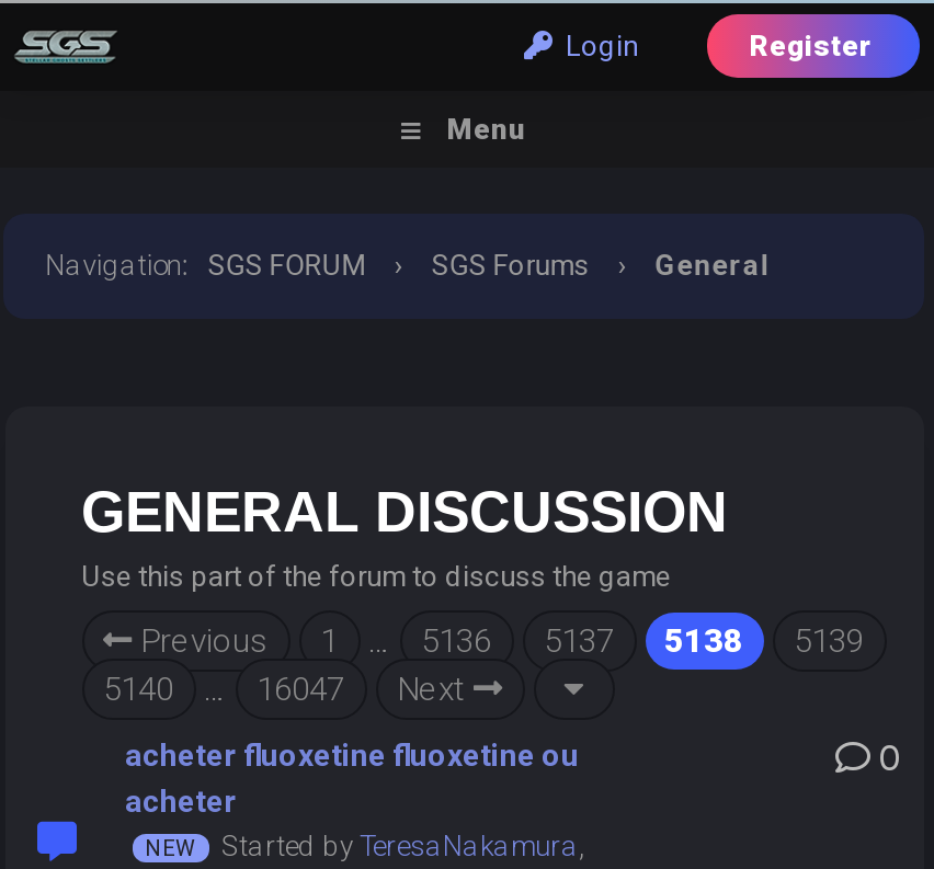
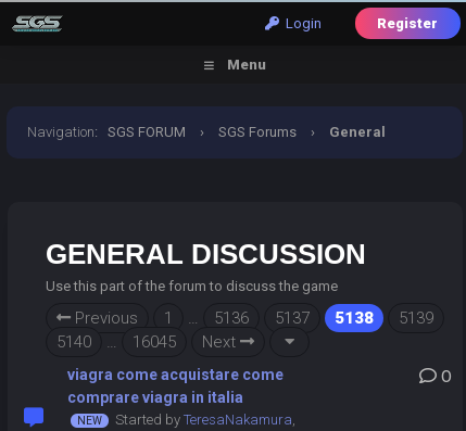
- 5140 … 16047 Next
+ 5140 … 16045 Next

- acheter fluoxetine fluoxetine ou
- acheter
+ viagra come acquistare come
+ comprare viagra in italia
